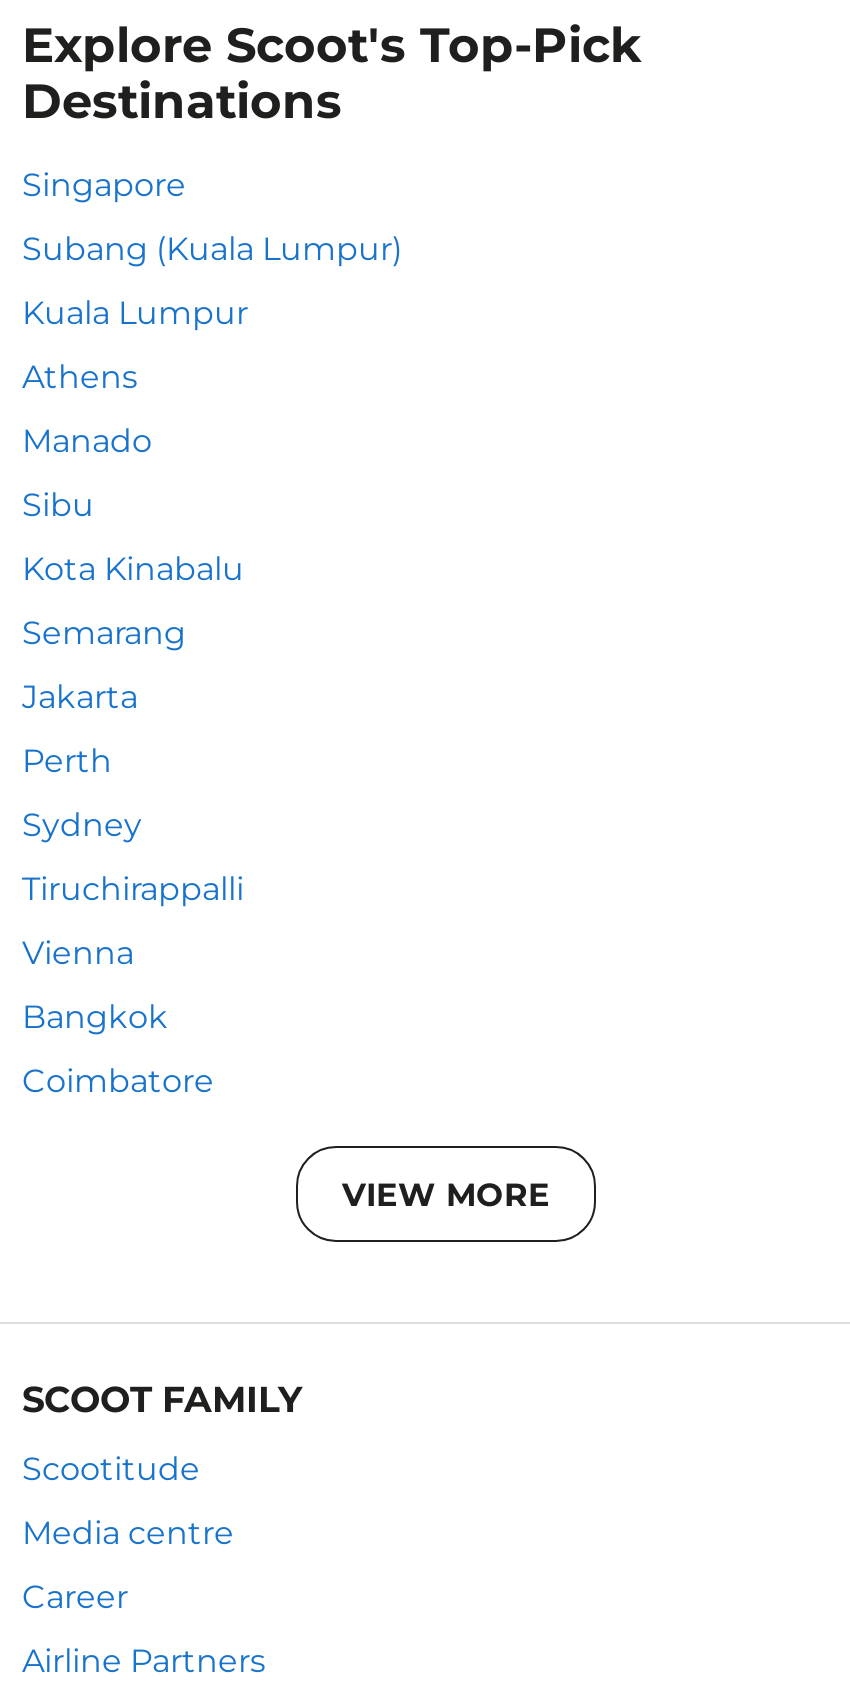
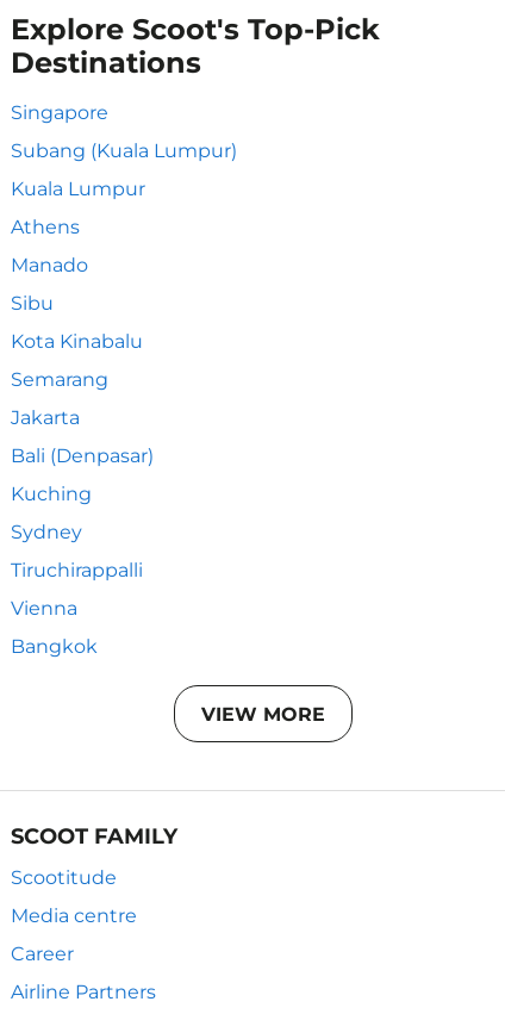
- Perth
+ Bali (Denpasar)
+ Kuching

moved down: Sydney | Tiruchirappalli | Vienna | Bangkok

- Coimbatore
